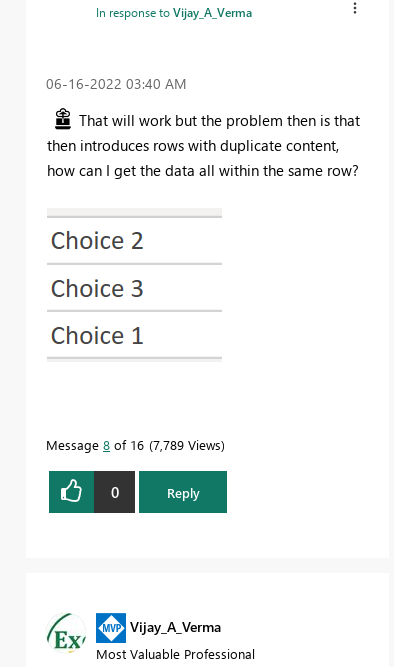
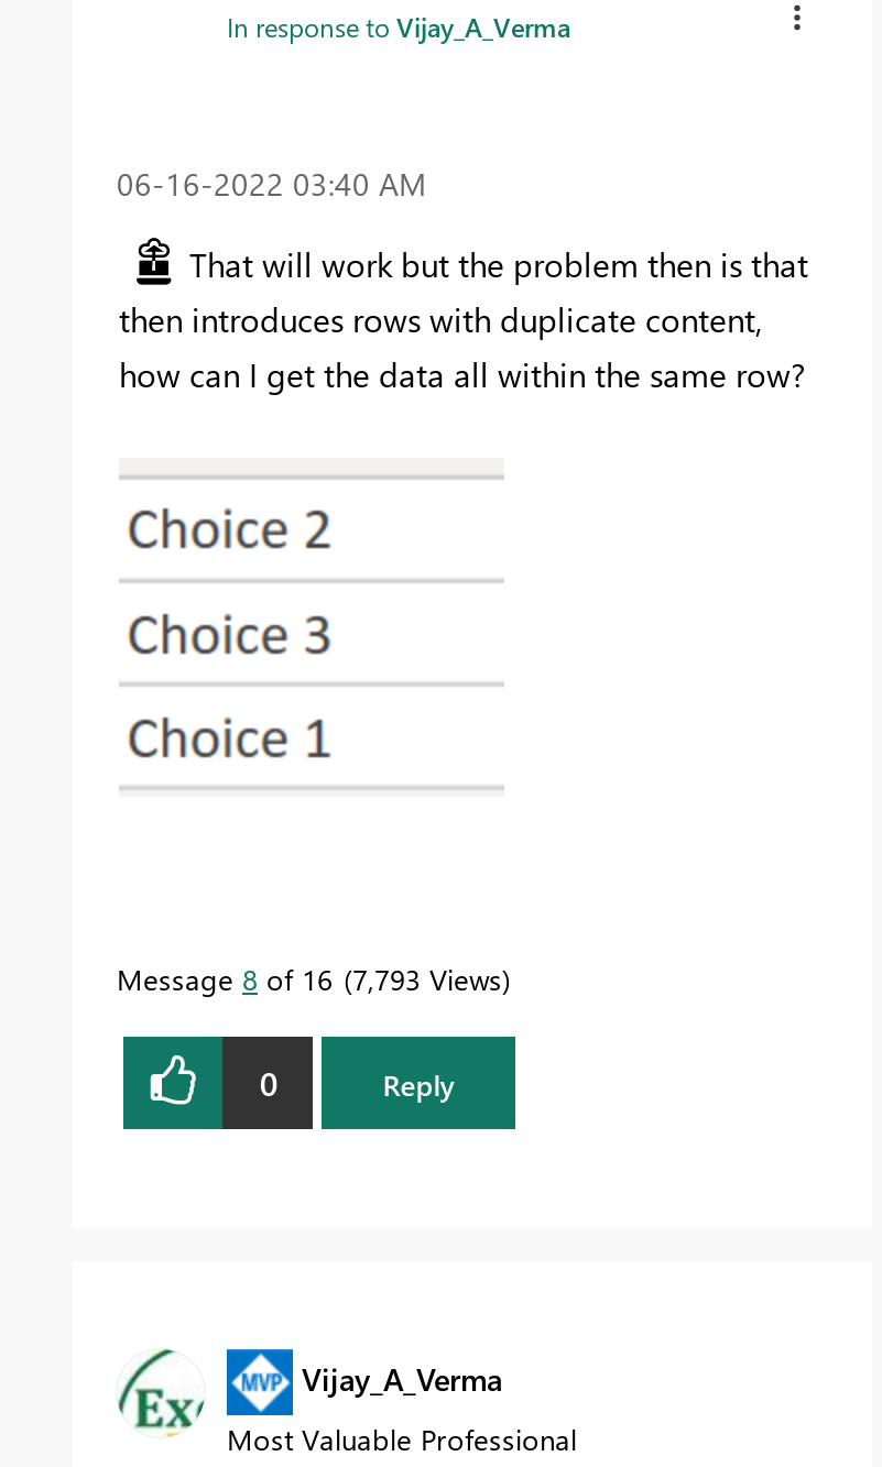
- Message 8 of 16 7,789 Views
+ Message 8 of 16 7,793 Views
